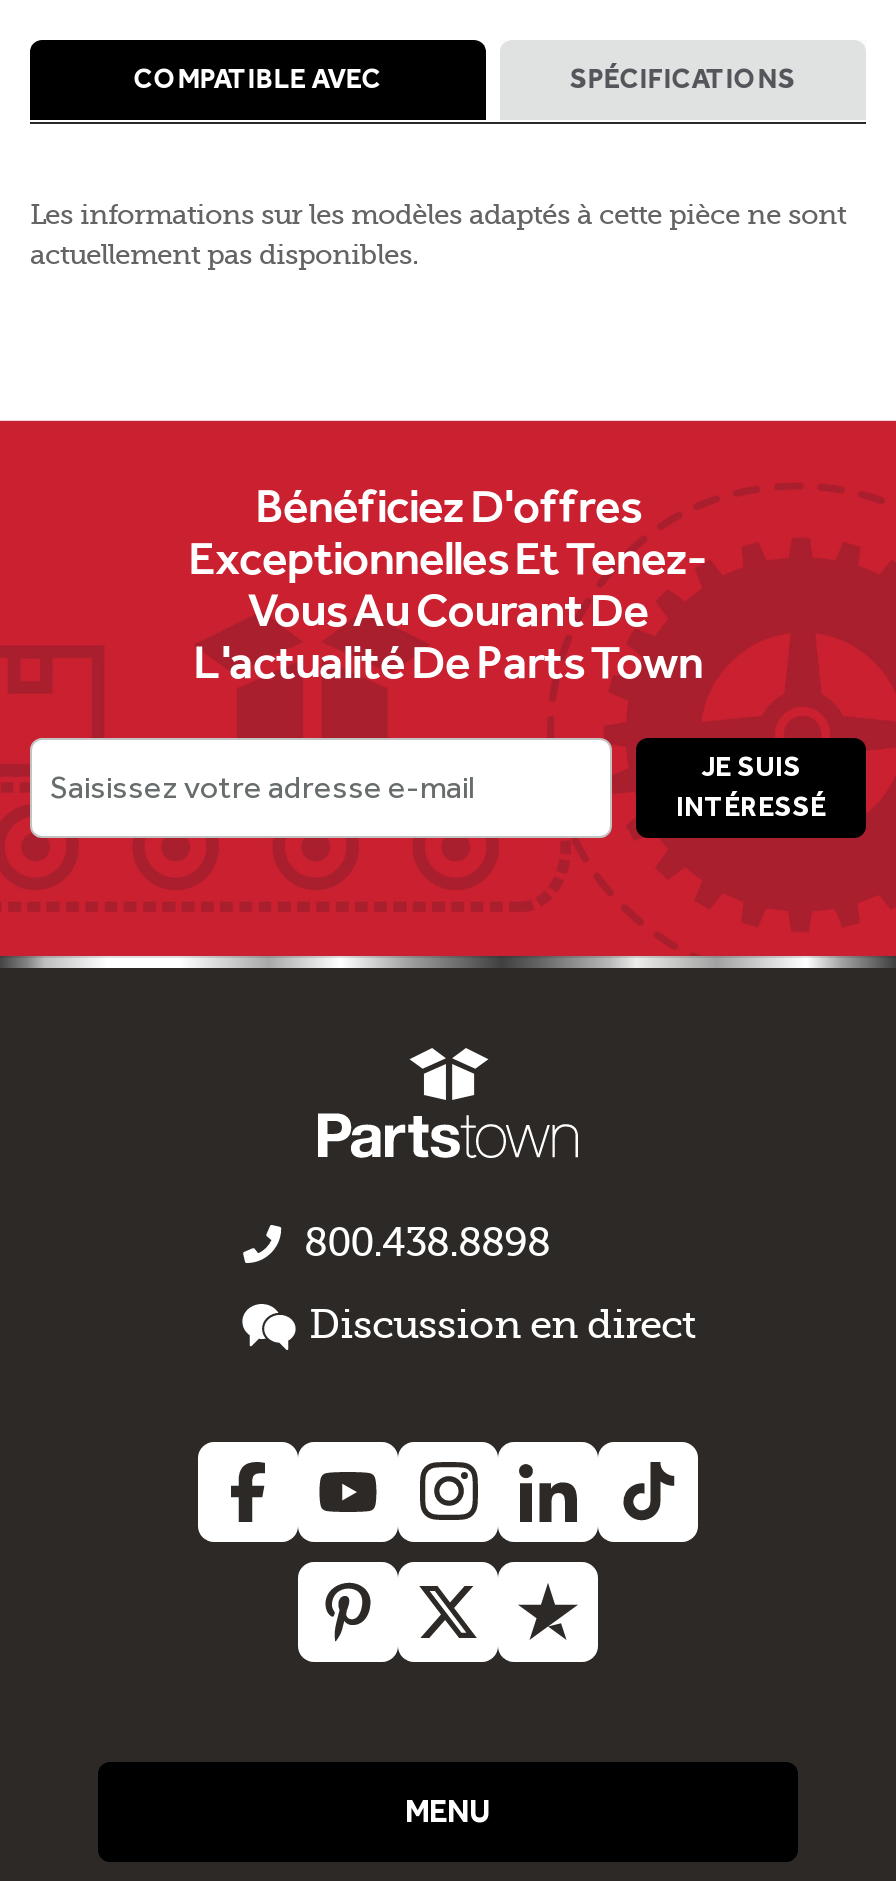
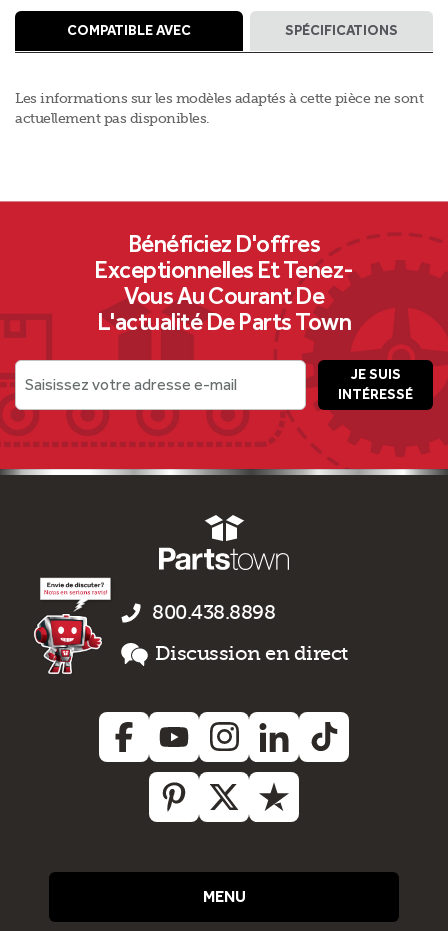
+ [image]
